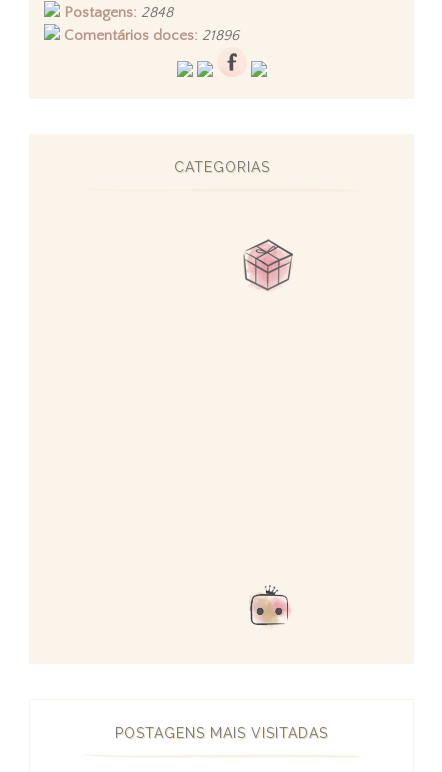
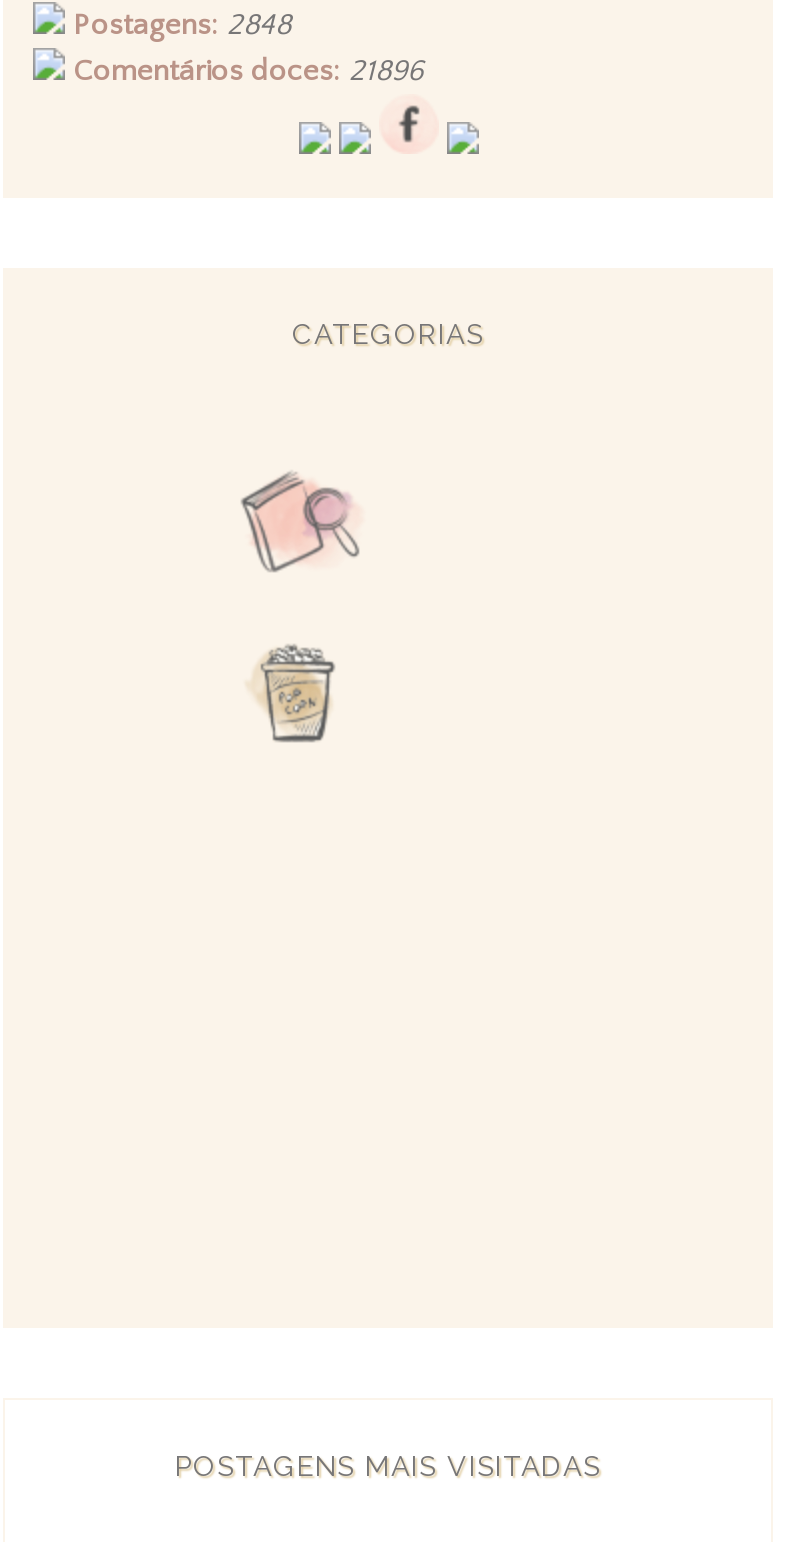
+ [image]

+ [image]

- [image]

- [image]
